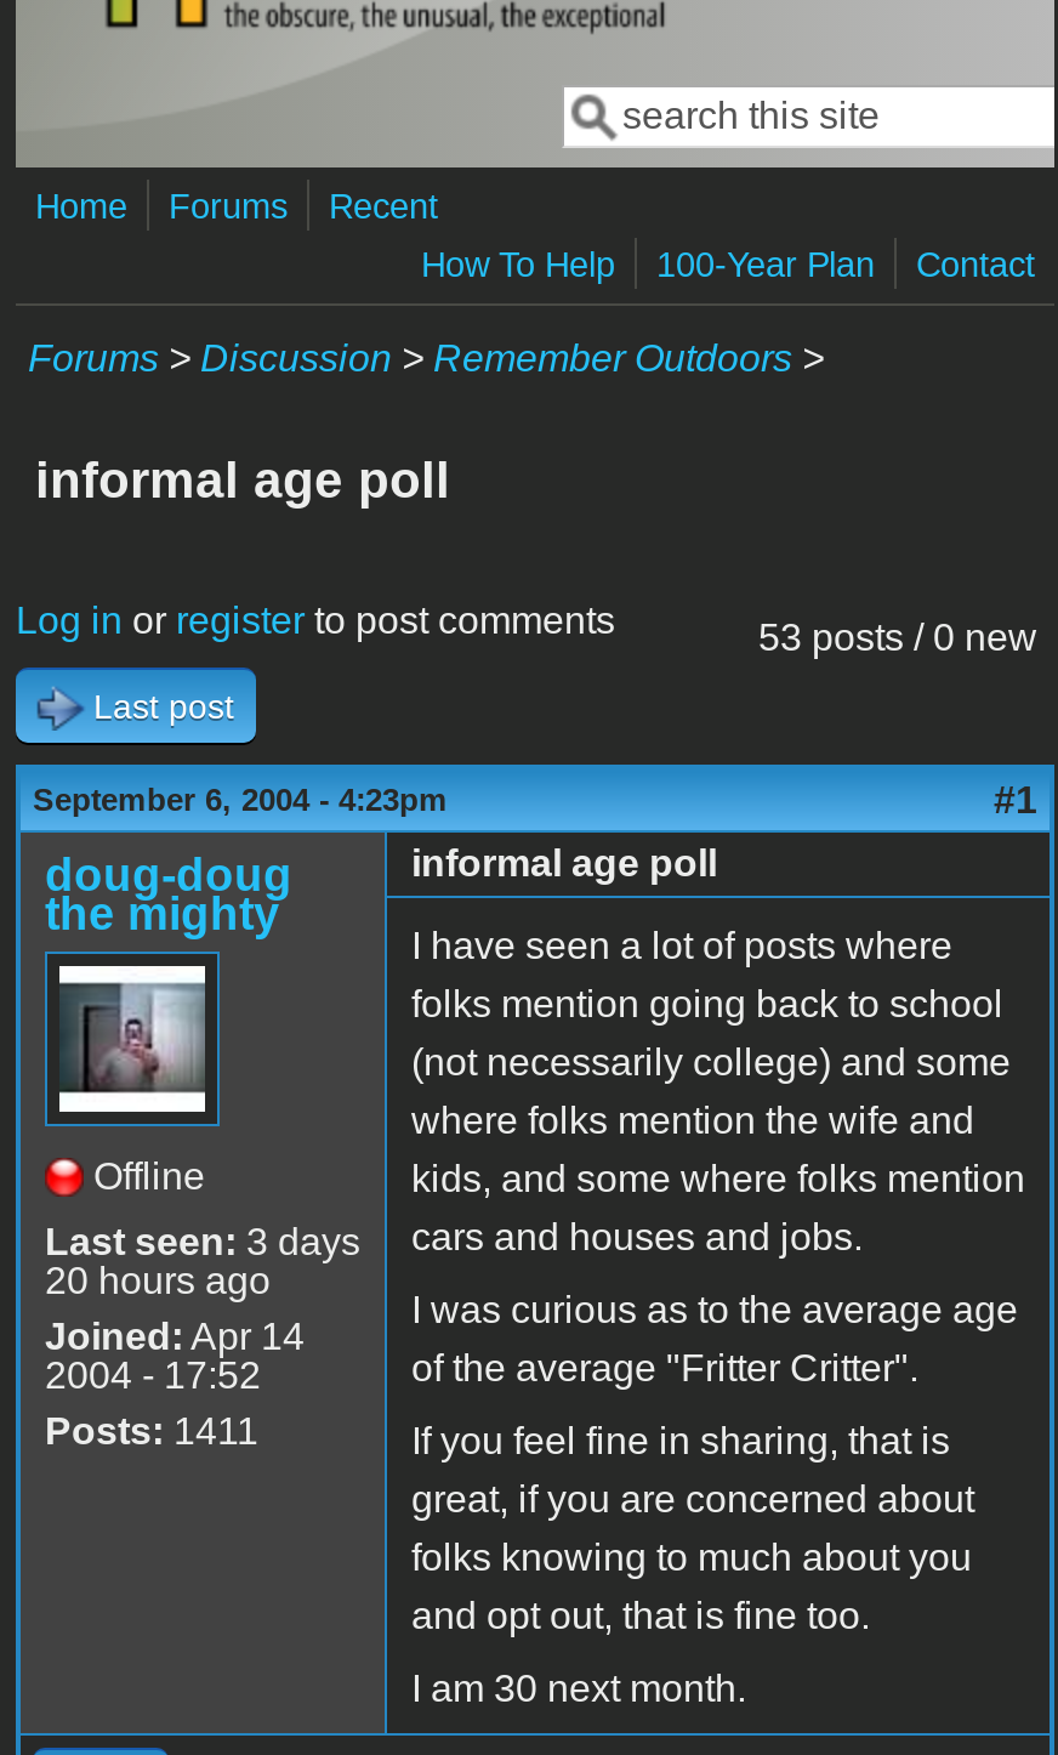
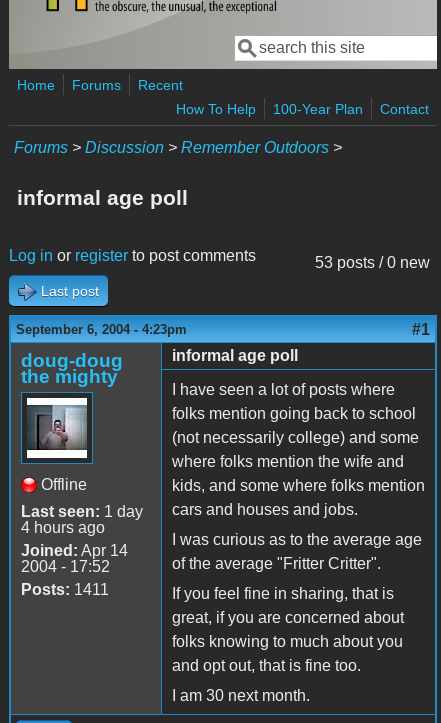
- Last seen: 3 days
+ Last seen: 1 day

- 20 hours ago
+ 4 hours ago
